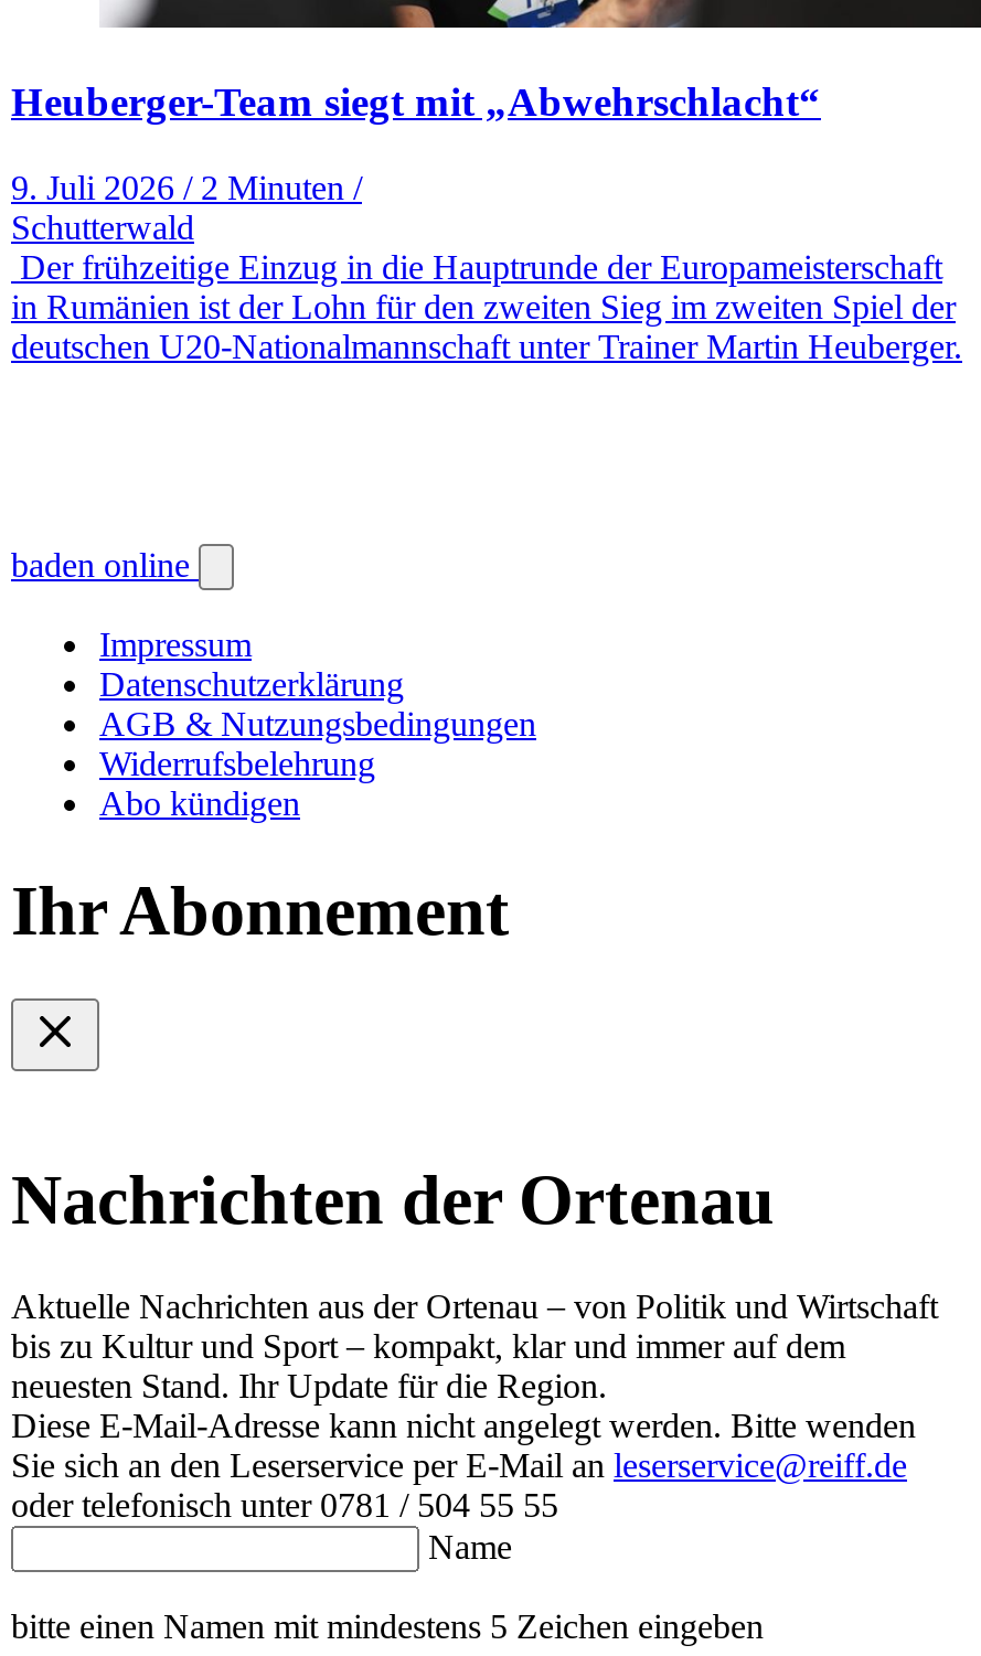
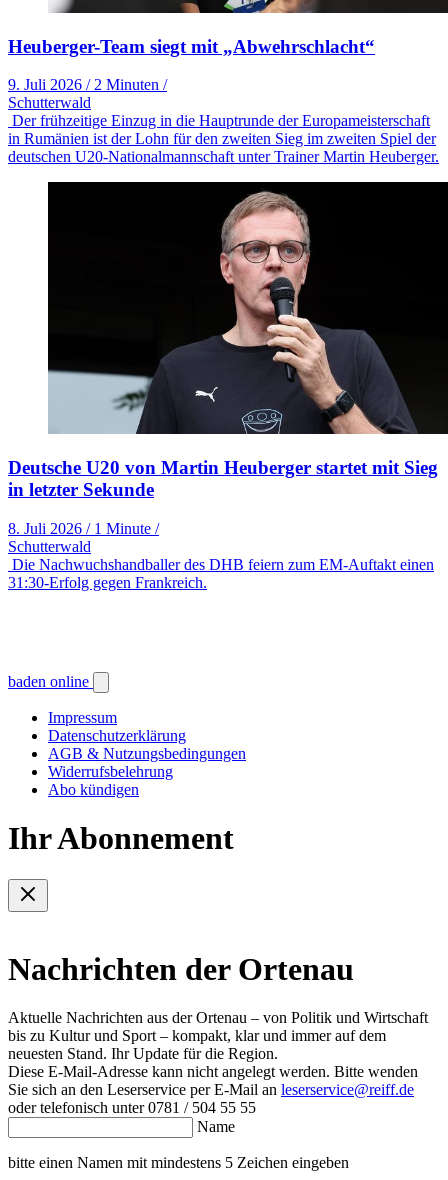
+ [image]
+ Deutsche U20 von Martin Heuberger startet mit Sieg
+ in letzter Sekunde
+ 8. Juli 2026 / 1 Minute /
+ Schutterwald
+ Die Nachwuchshandballer des DHB feiern zum EM-Auftakt einen
+ 31:30-Erfolg gegen Frankreich.
